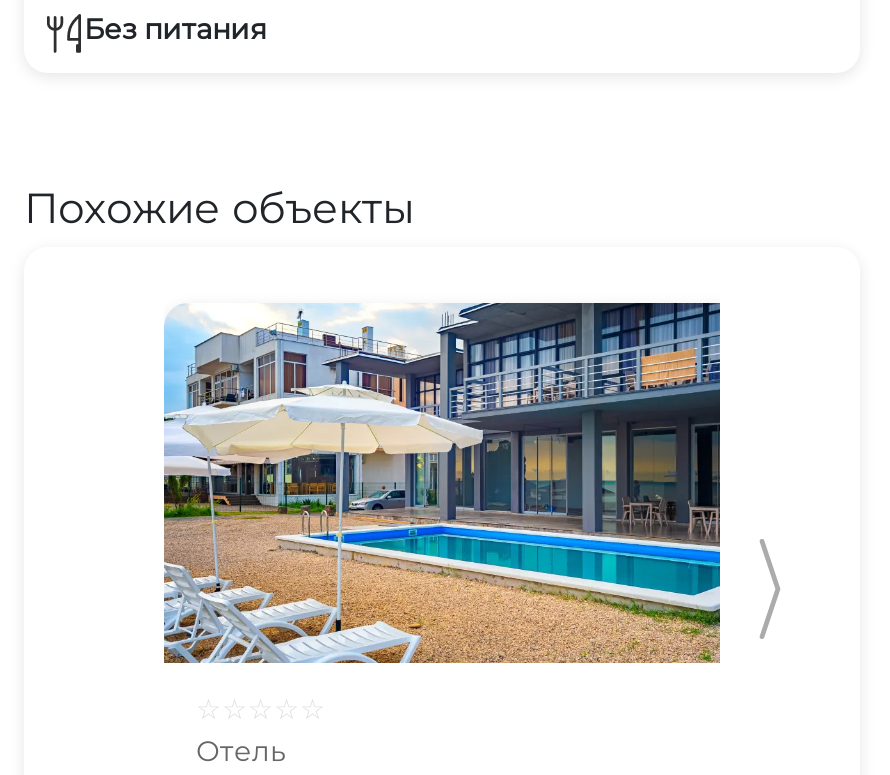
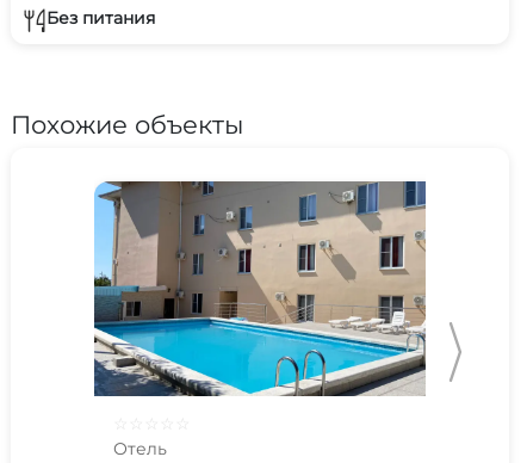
- [image]
+ [image]
